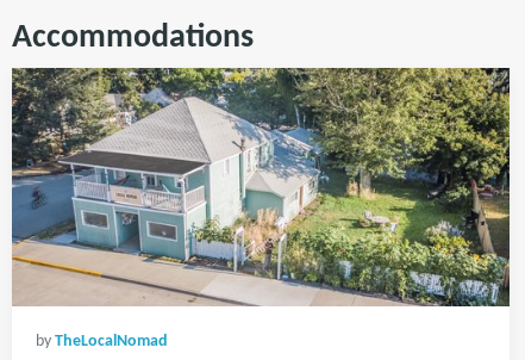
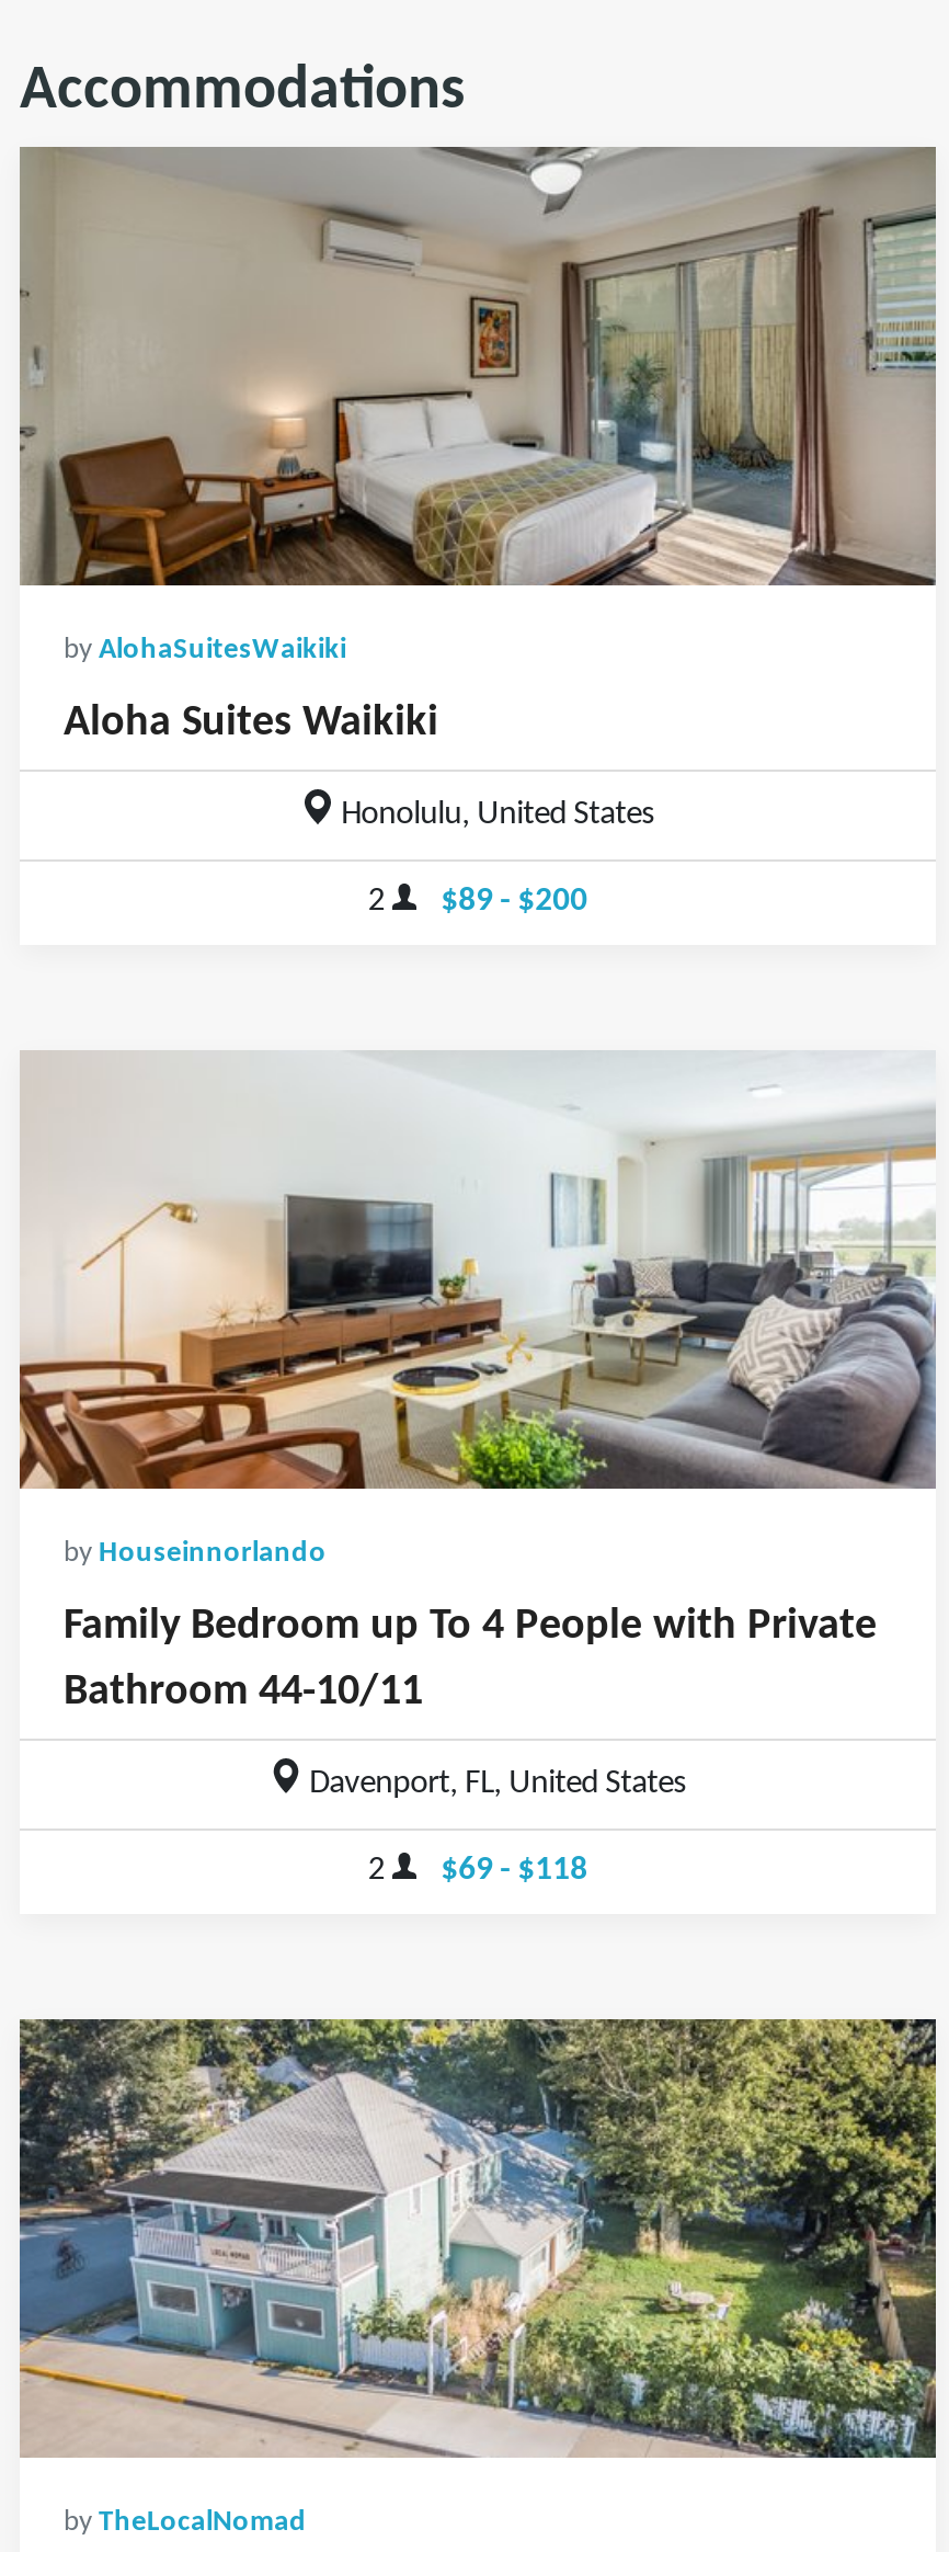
+ [image]
+ by Houseinnorlando
+ Family Bedroom up To 4 People with Private
+ Bathroom 44-10/11
+ Davenport, FL, United States
+ 2
+ $69 - $118

+ [image]
+ by AlohaSuitesWaikiki
+ Aloha Suites Waikiki
+ Honolulu, United States
+ 2
+ $89 - $200
